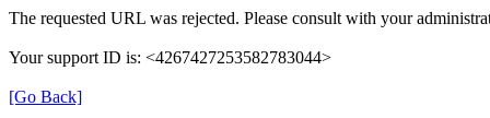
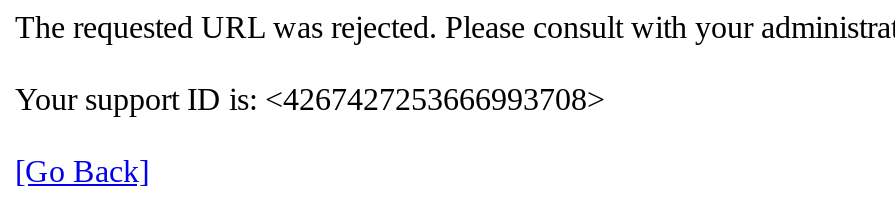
- Your support ID is: <4267427253582783044>
+ Your support ID is: <4267427253666993708>
